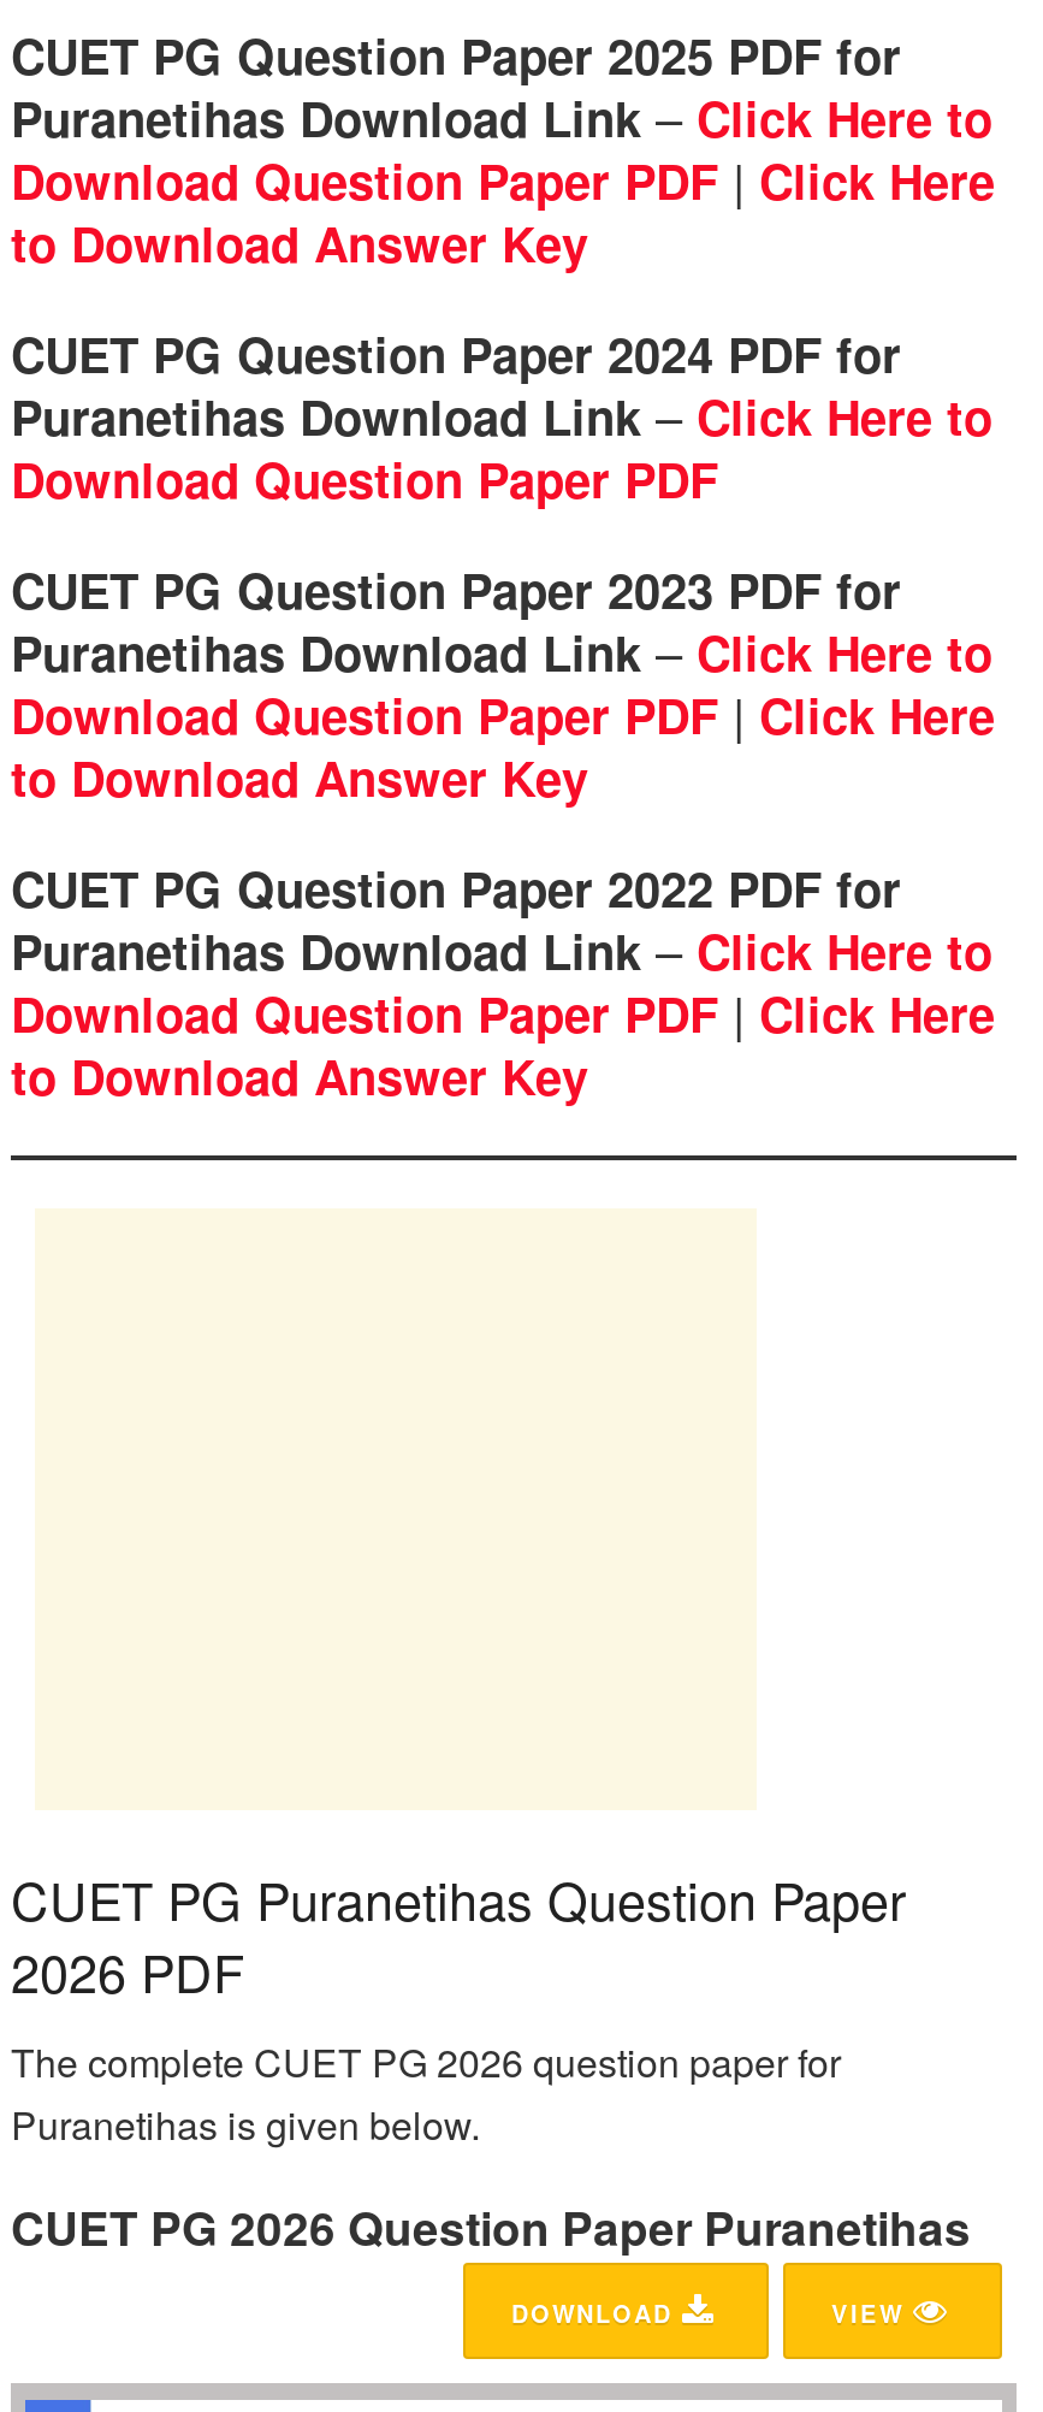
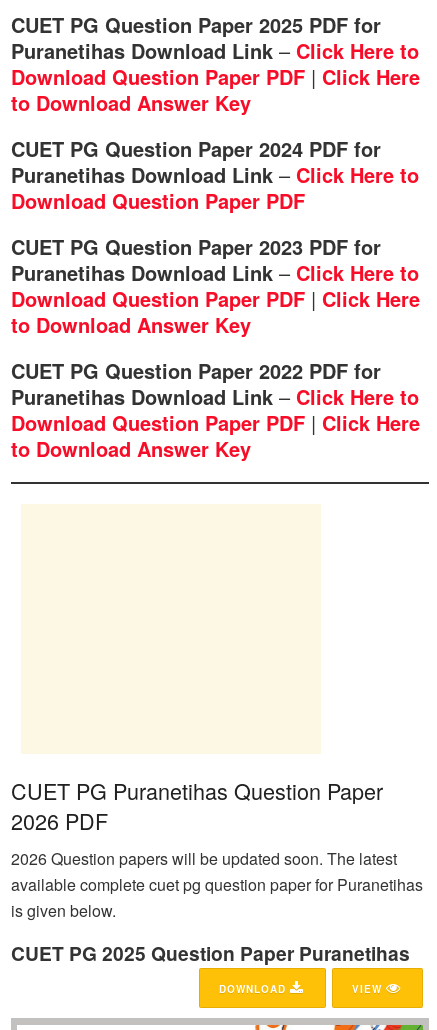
- The complete CUET PG 2026 question paper for
- Puranetihas is given below.
+ 2026 Question papers will be updated soon. The latest
+ available complete cuet pg question paper for Puranetihas
+ is given below.

- CUET PG 2026 Question Paper Puranetihas
+ CUET PG 2025 Question Paper Puranetihas
